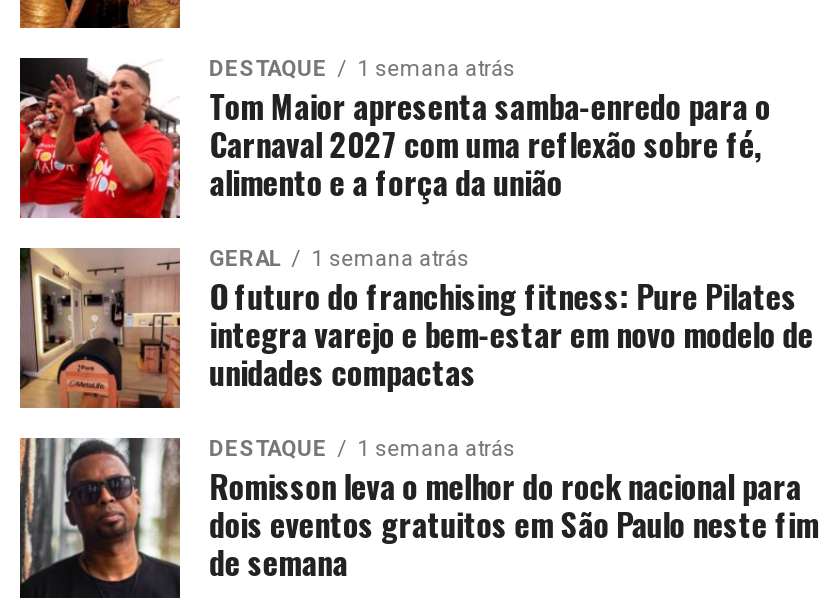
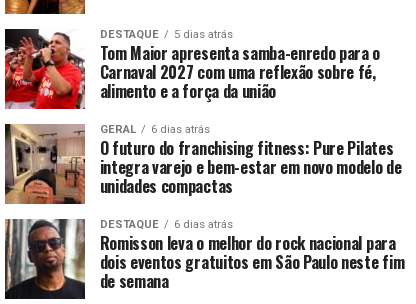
- DESTAQUE 1 semana atrás
+ DESTAQUE 5 dias atrás

- GERAL 1 semana atrás
+ GERAL 6 dias atrás

- DESTAQUE 1 semana atrás
+ DESTAQUE 6 dias atrás
